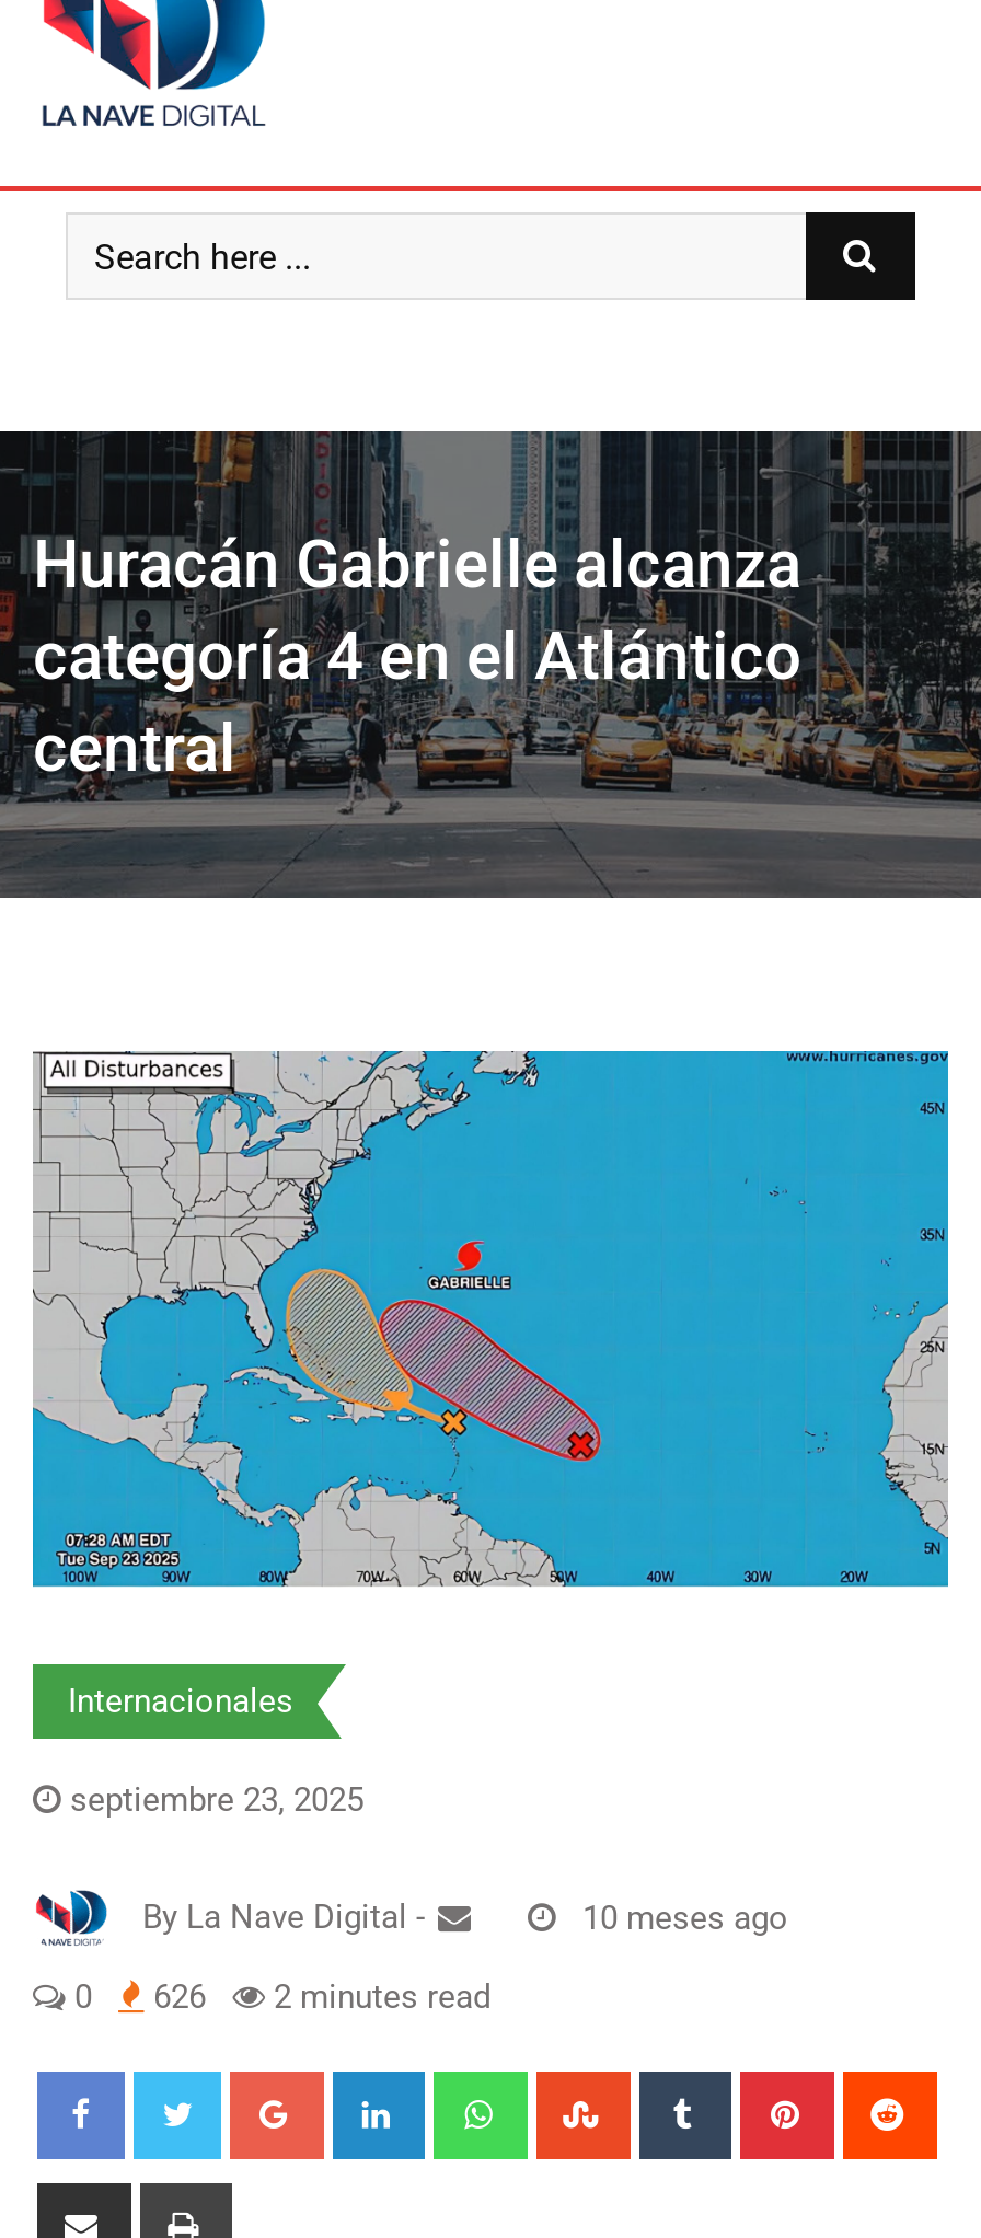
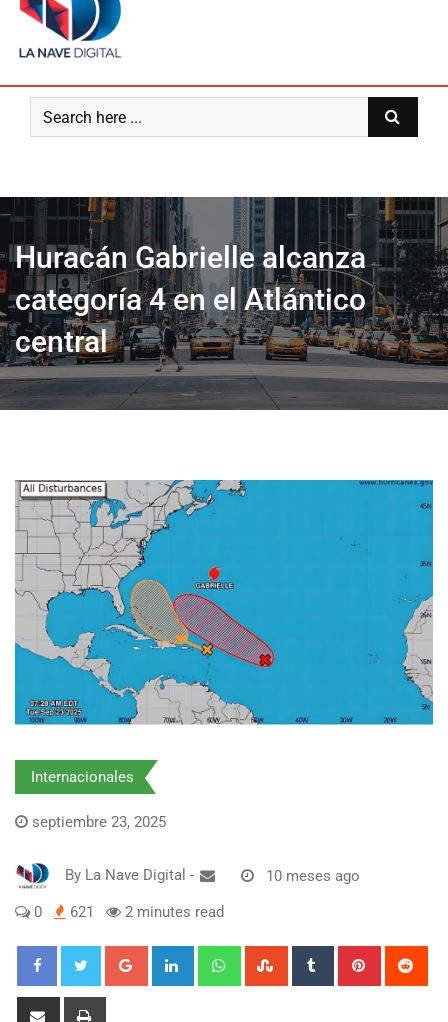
- 0 626 2 minutes read
+ 0 621 2 minutes read
